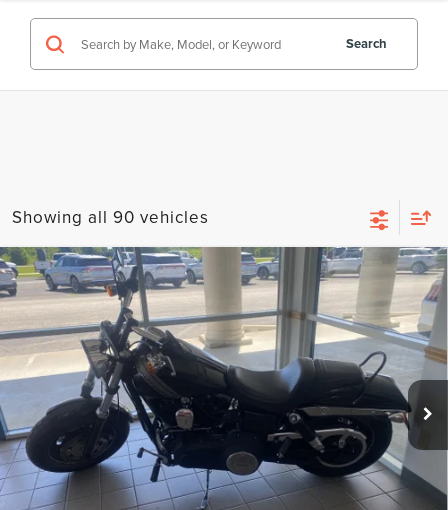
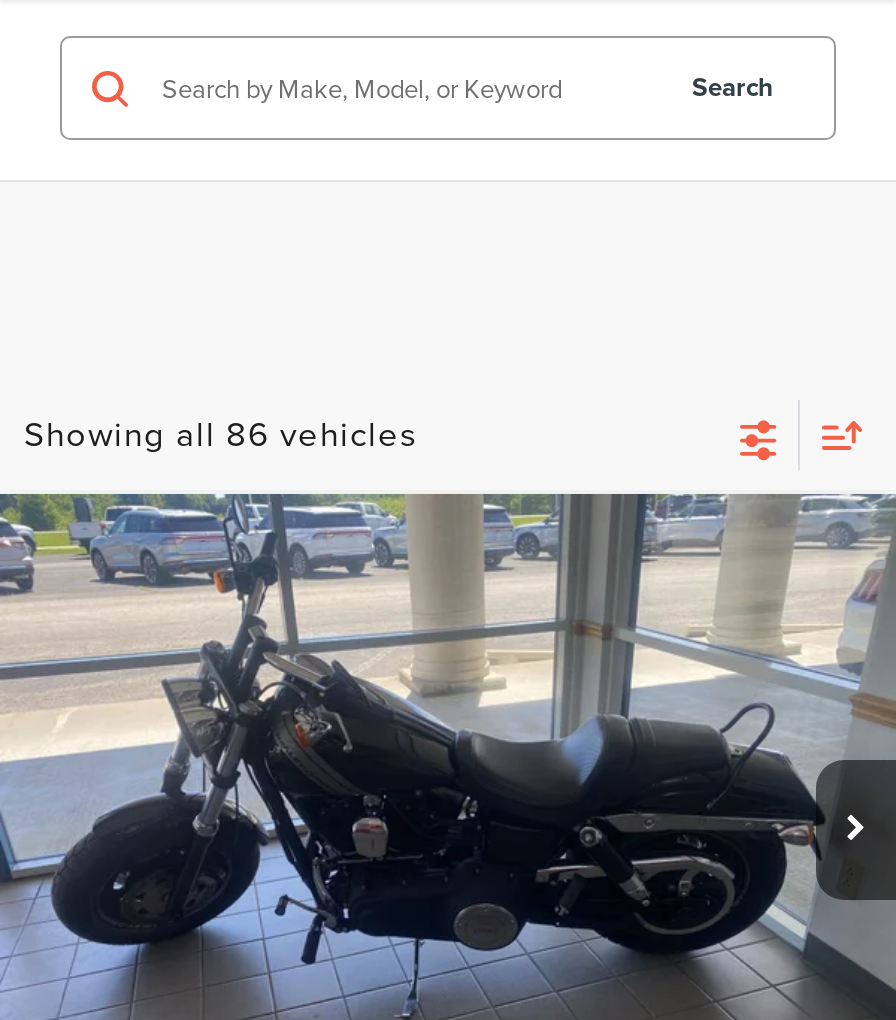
- Showing all 90 vehicles
+ Showing all 86 vehicles
